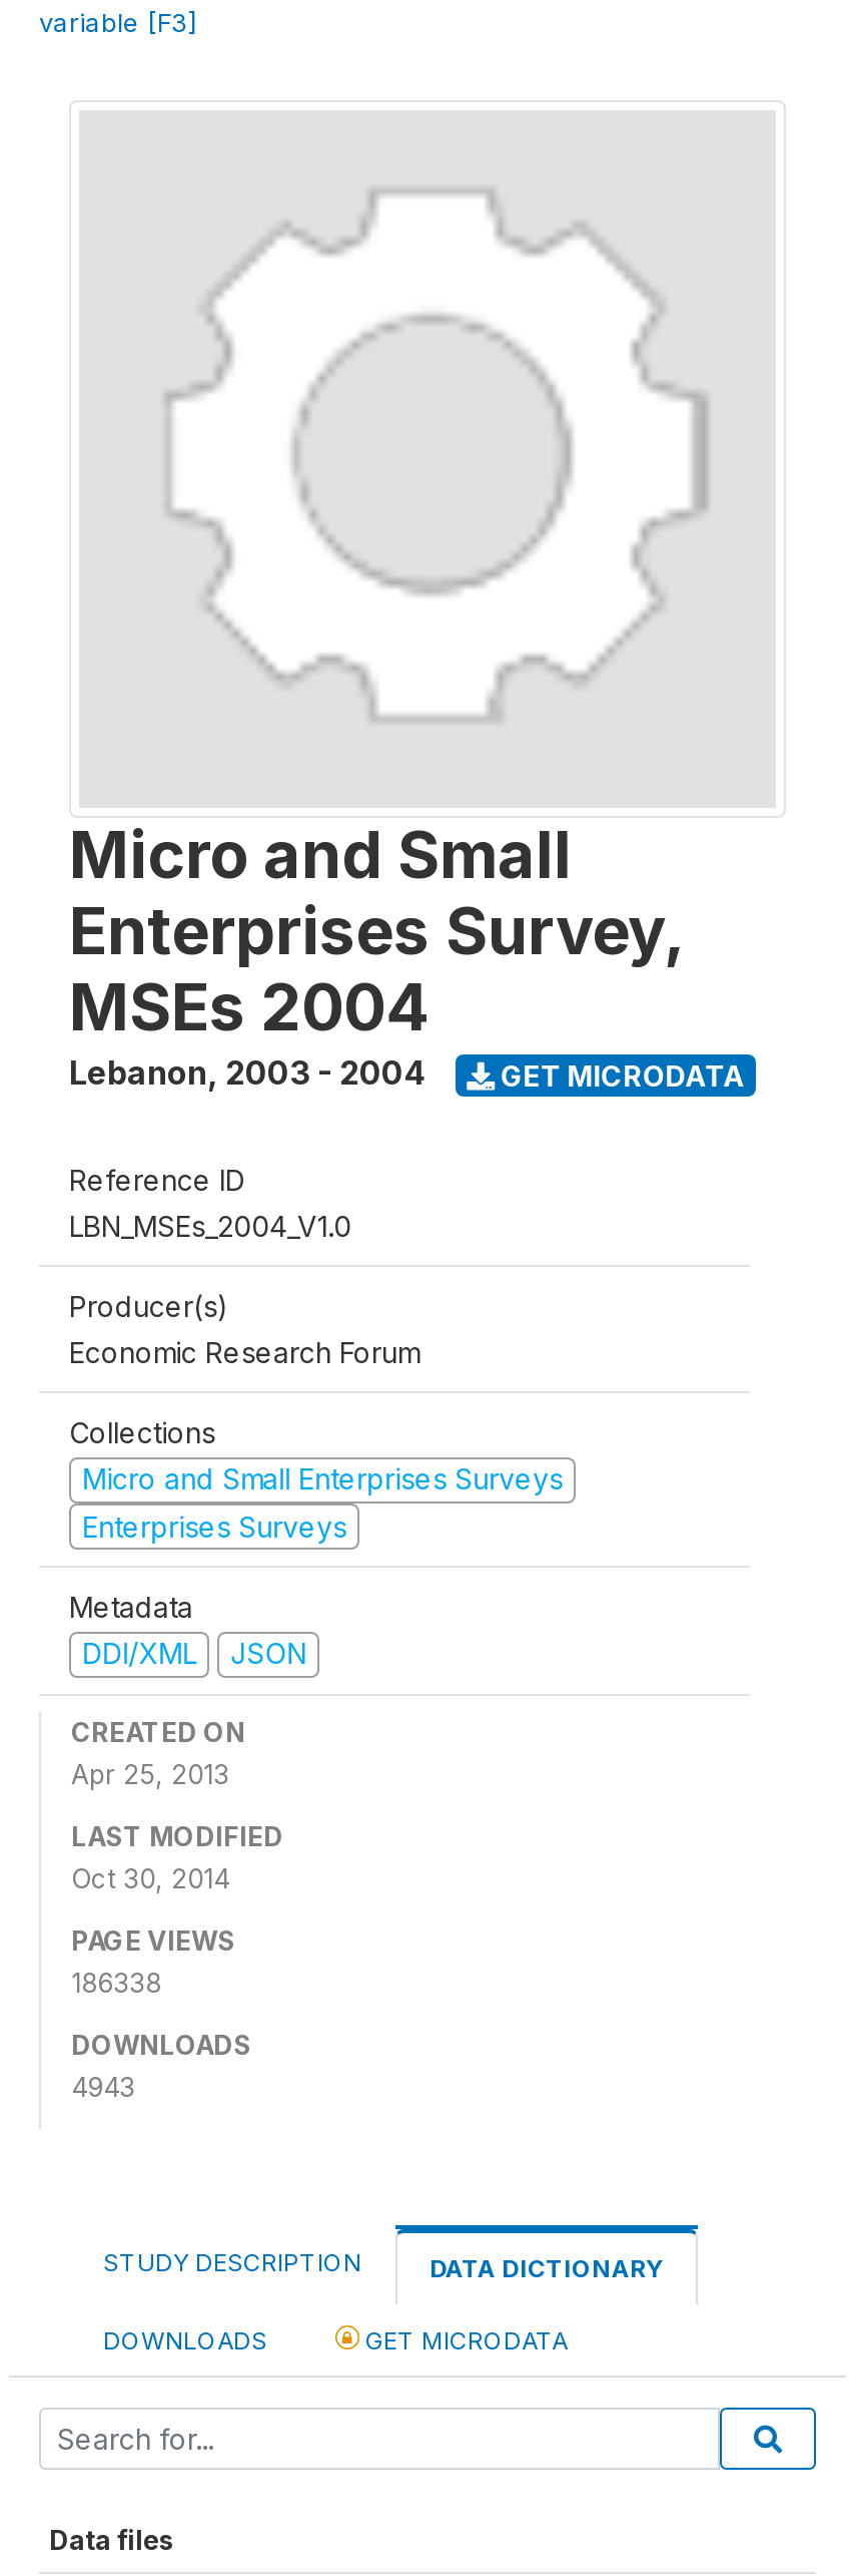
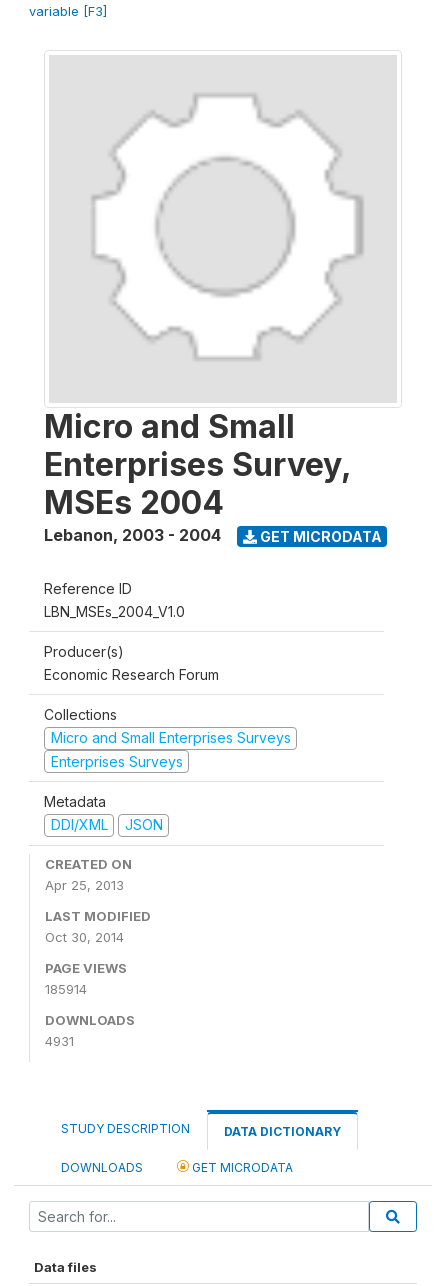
- 186338
+ 185914

- 4943
+ 4931
